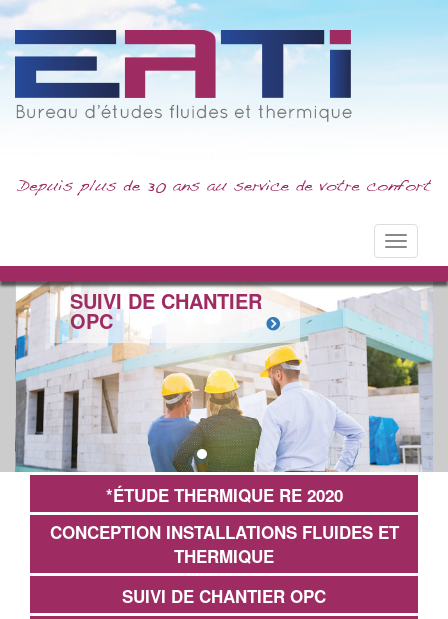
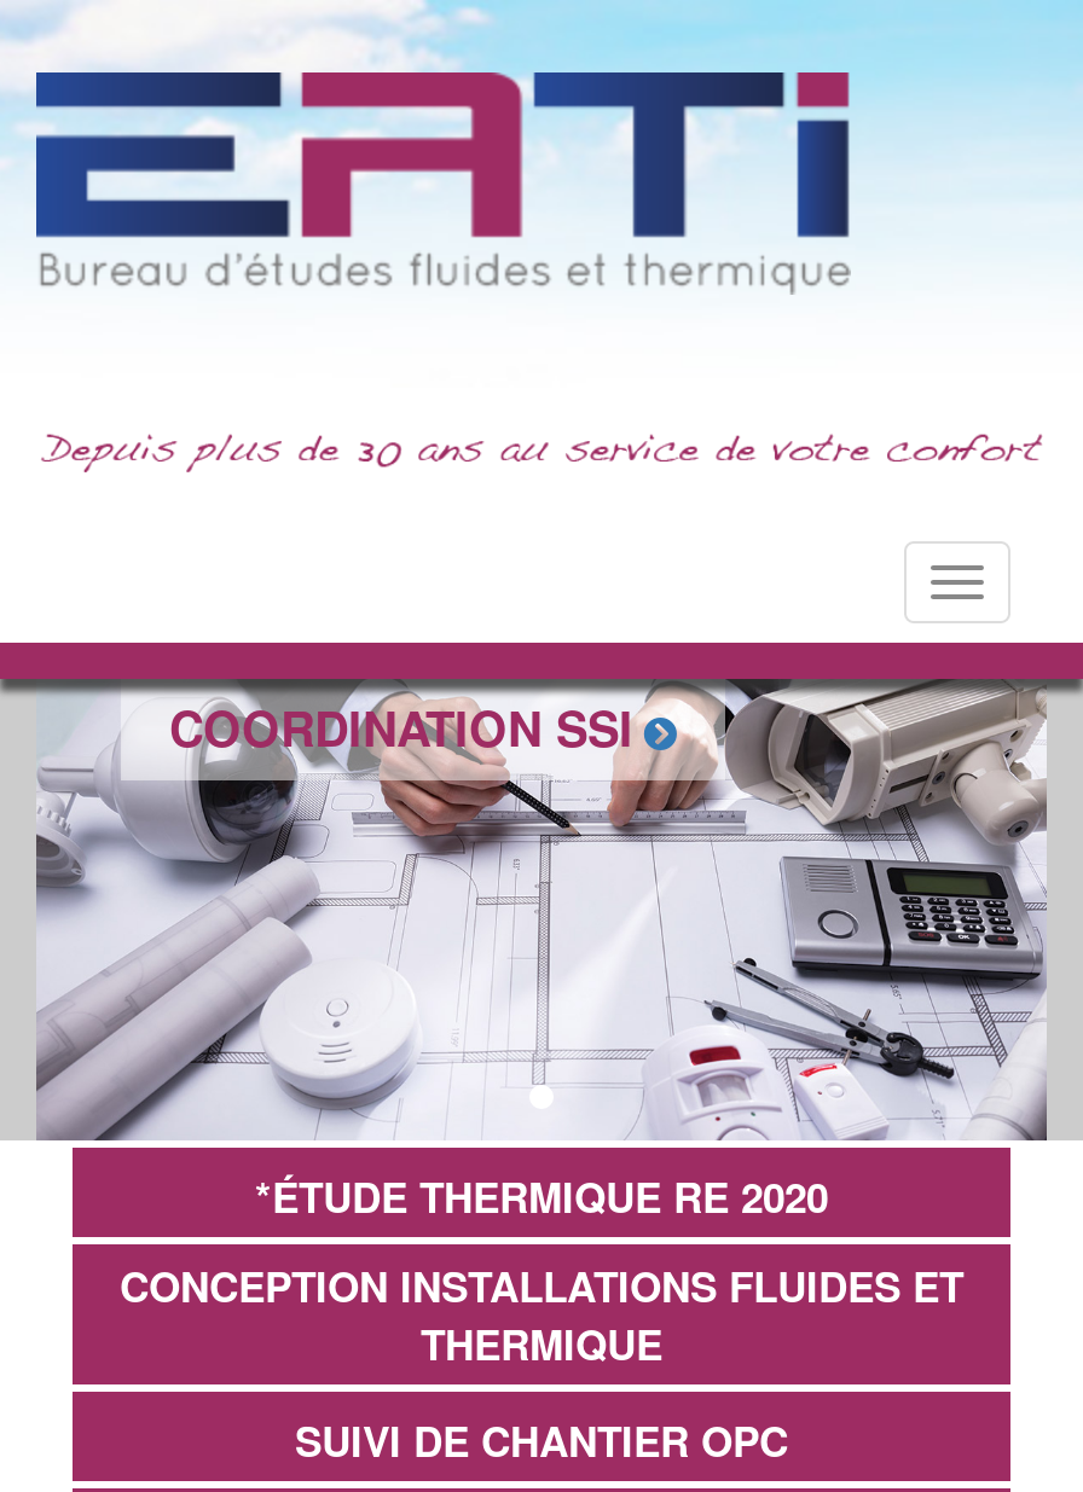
- [image]
- SUIVI DE CHANTIER
- OPC
+ [image]
+ COORDINATION SSI
